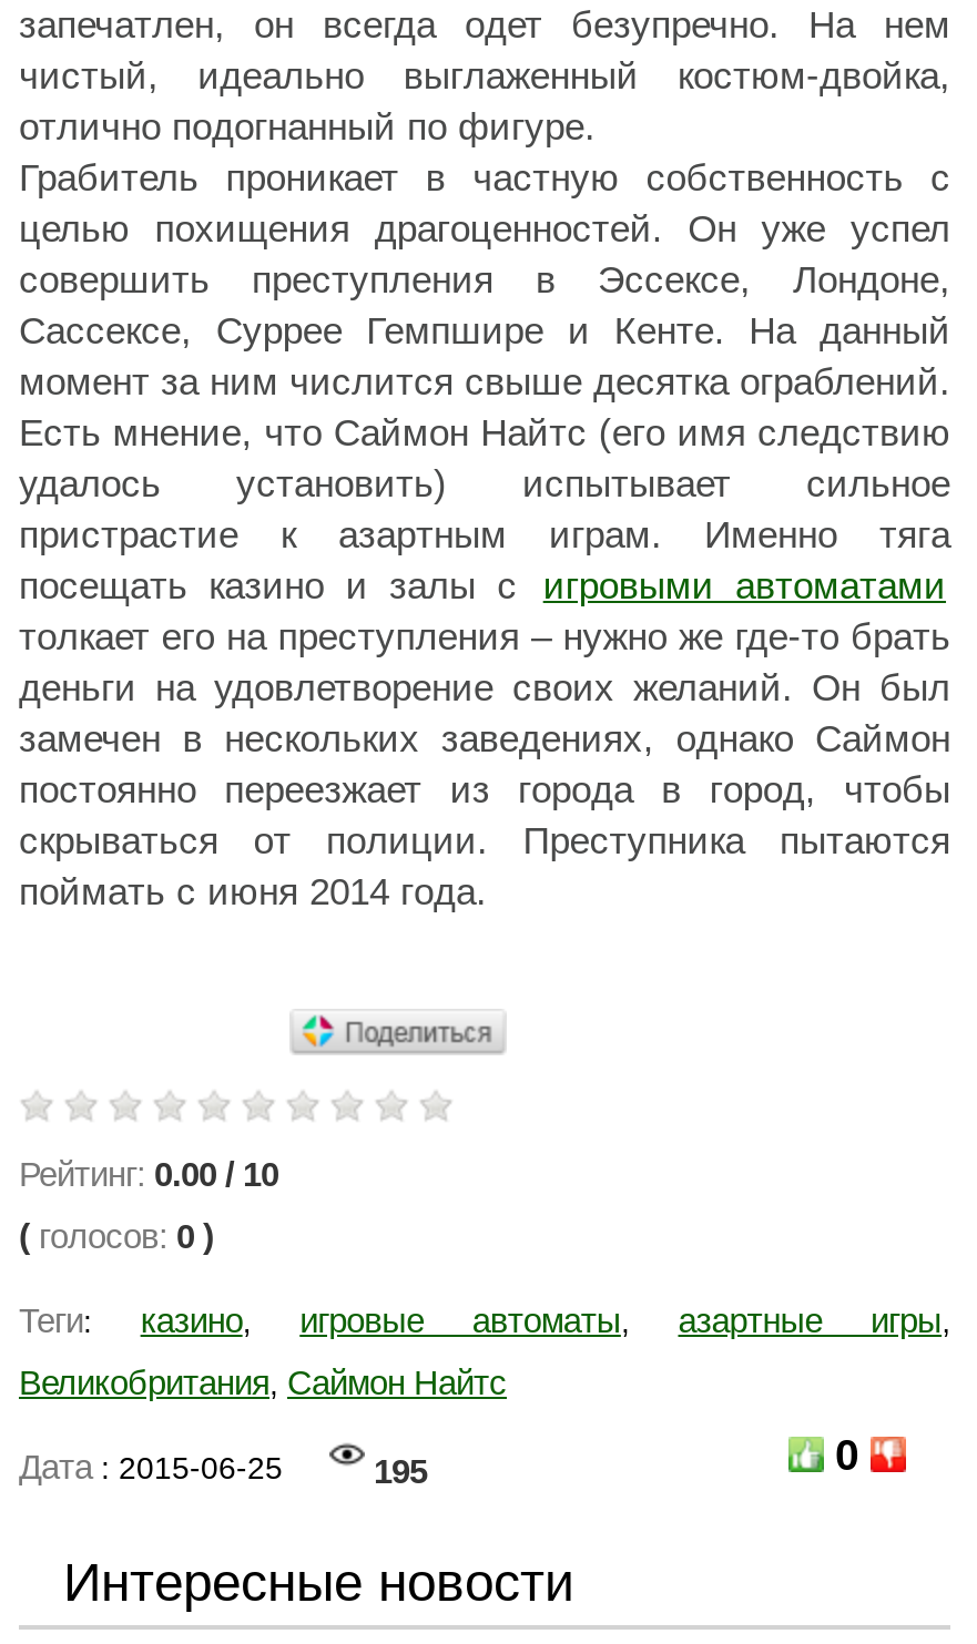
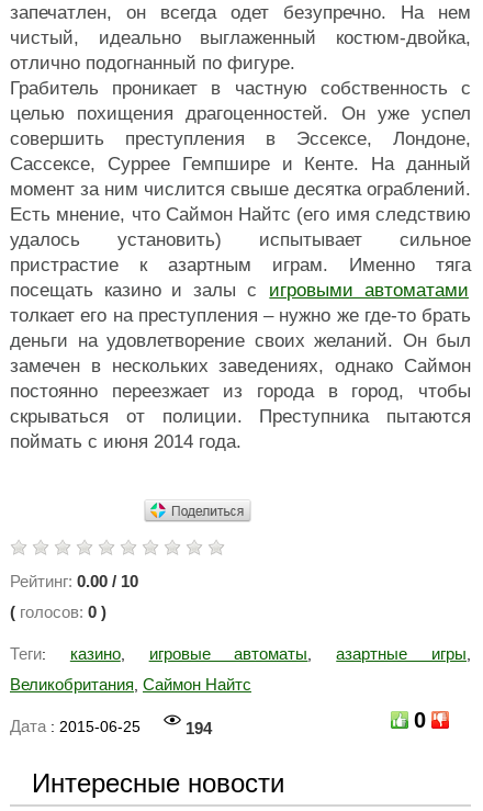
- 195
+ 194
